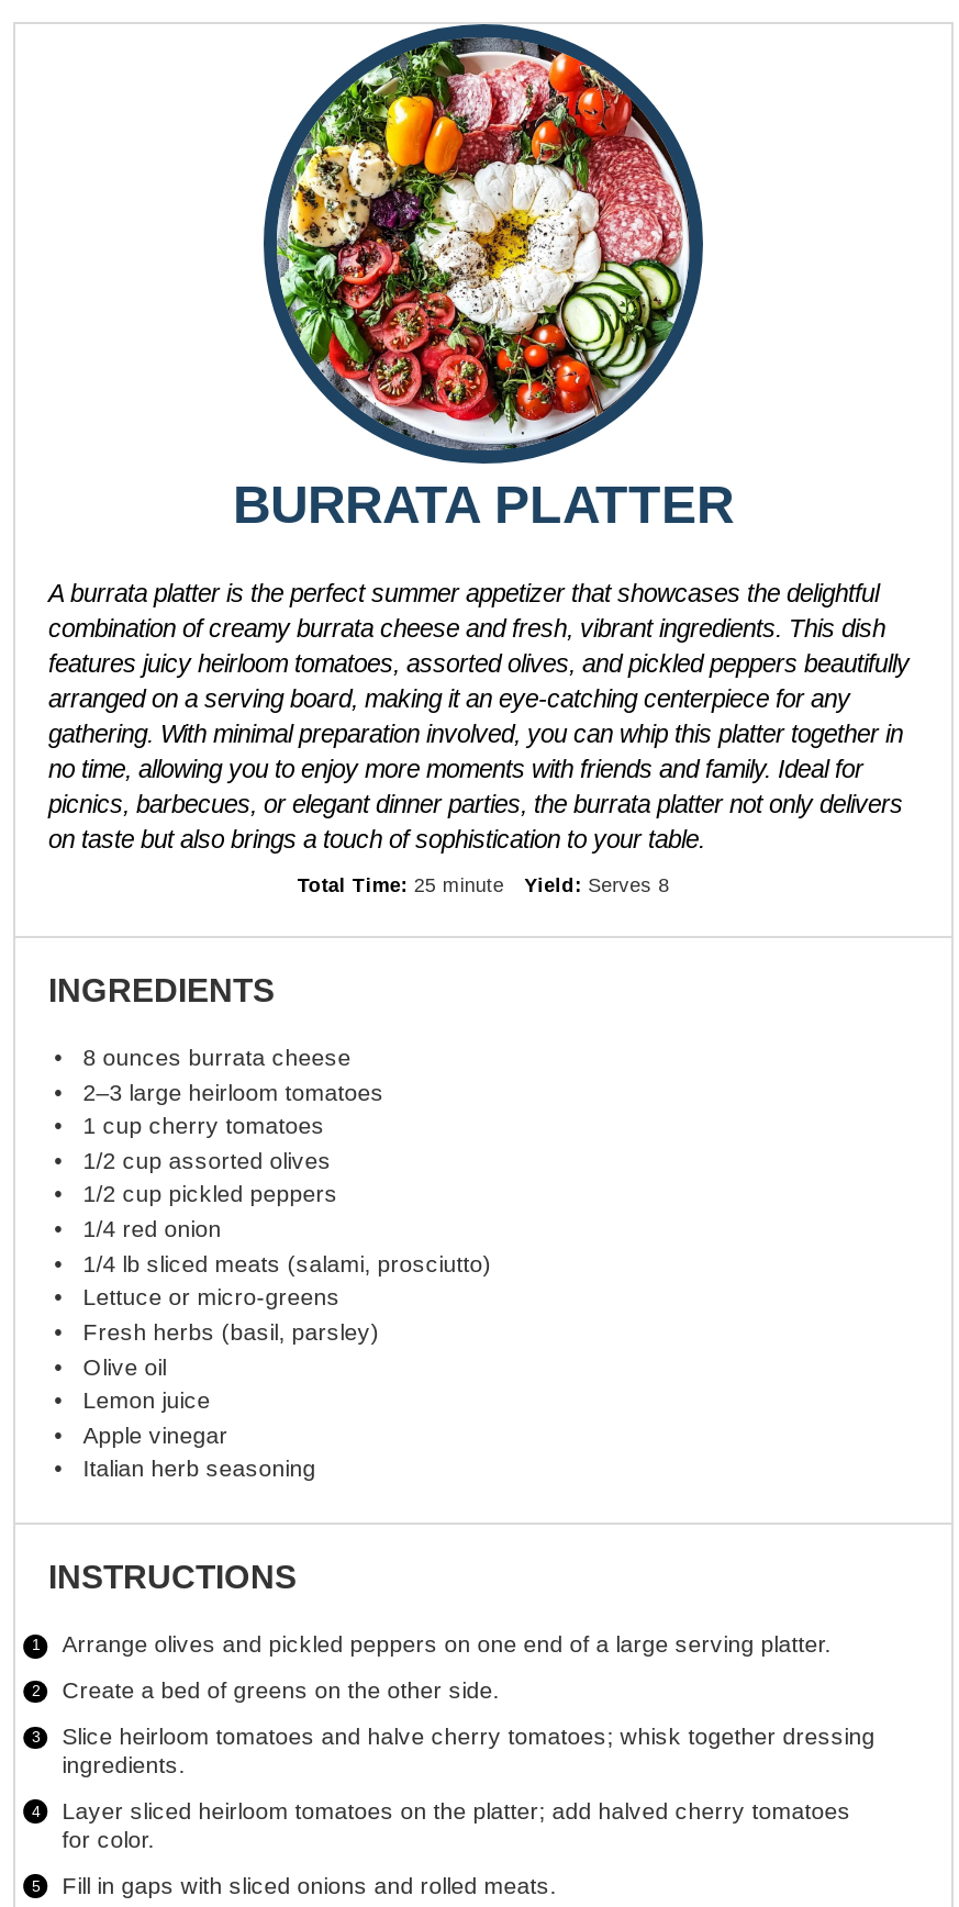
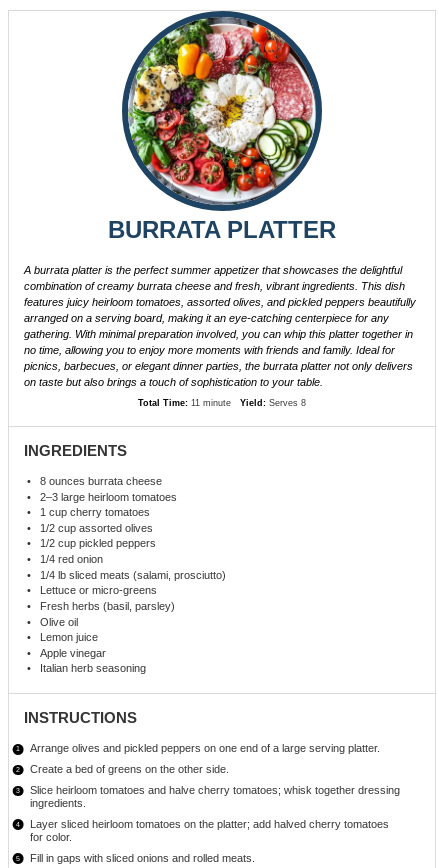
- Total Time: 25 minute
+ Total Time: 11 minute
